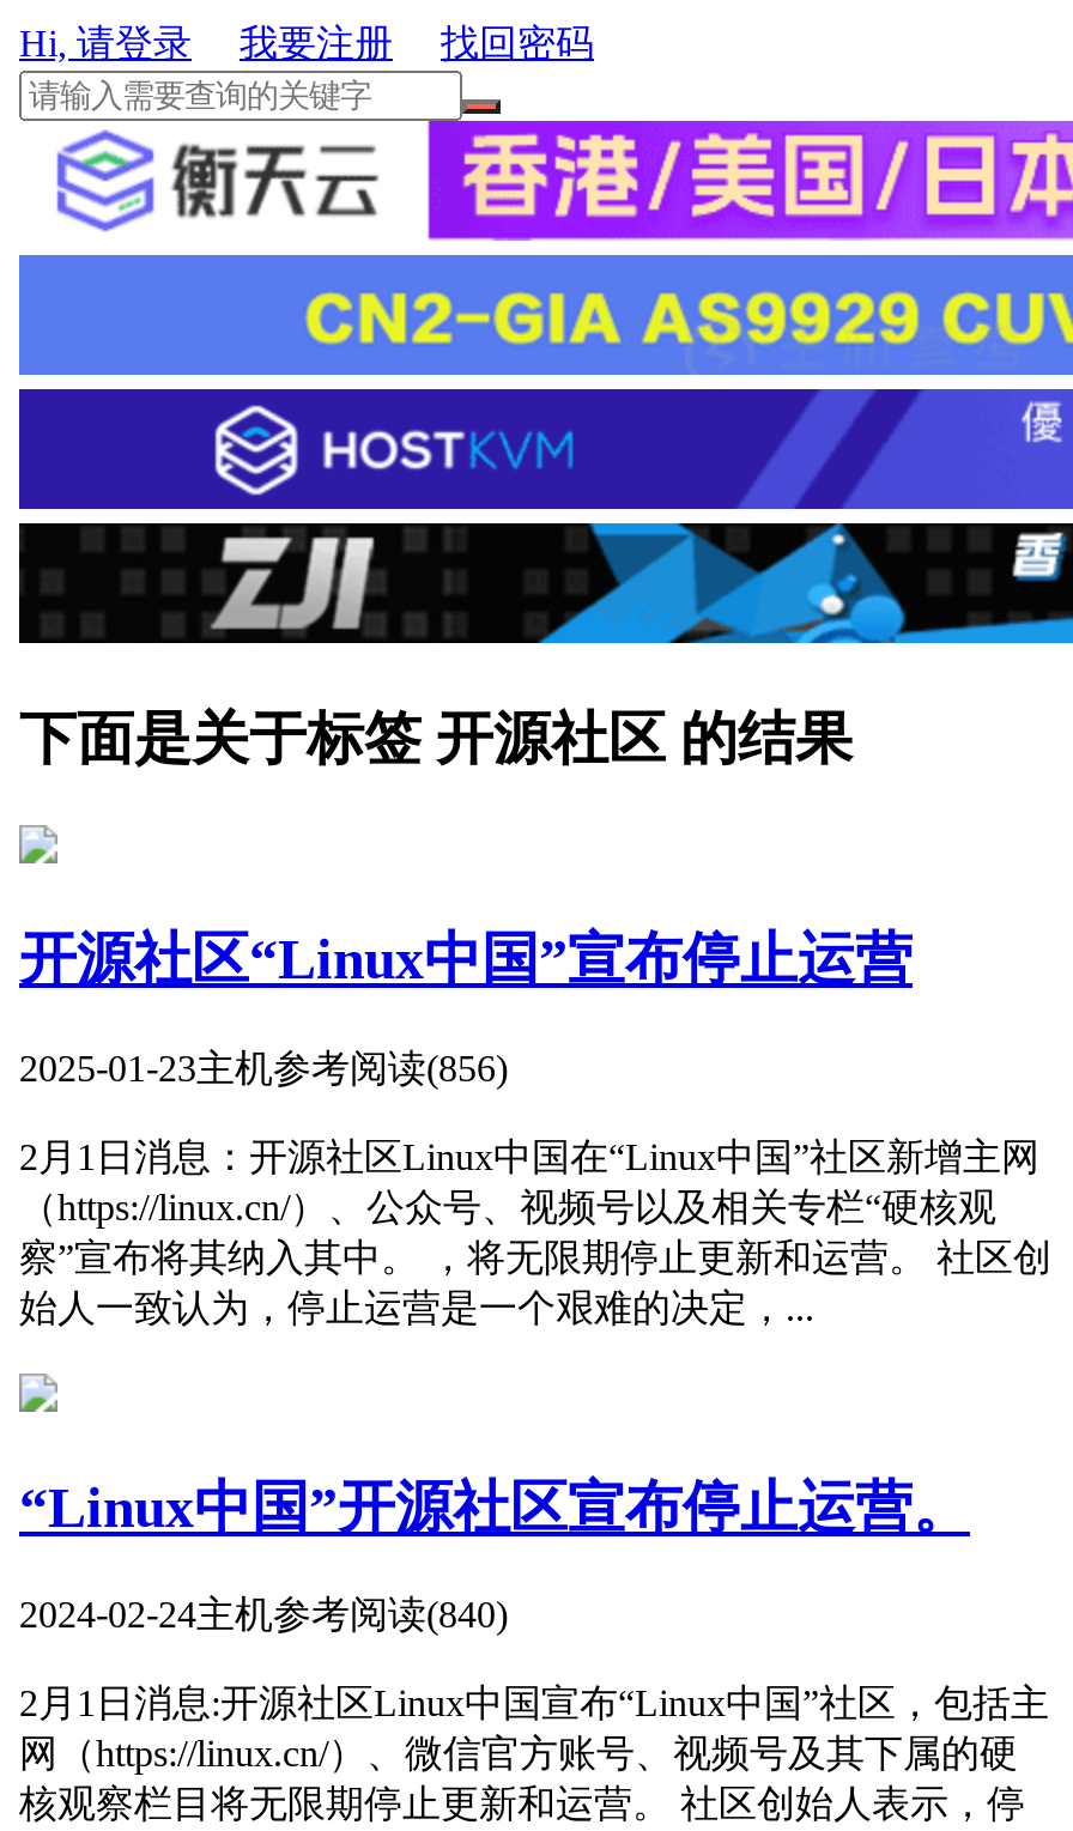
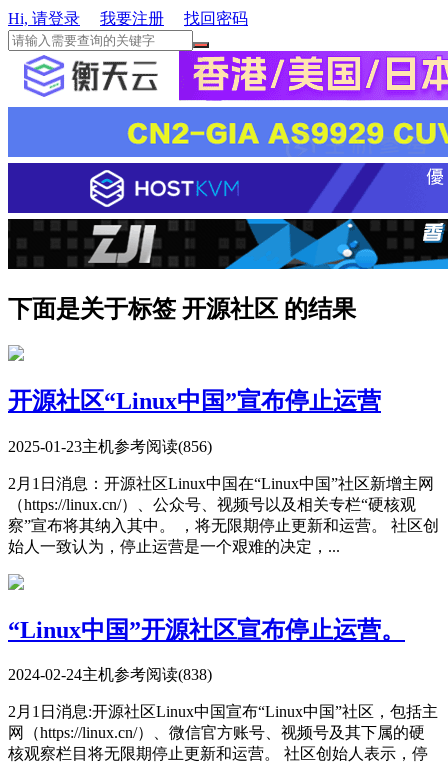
- 2024-02-24主机参考阅读(840)
+ 2024-02-24主机参考阅读(838)
